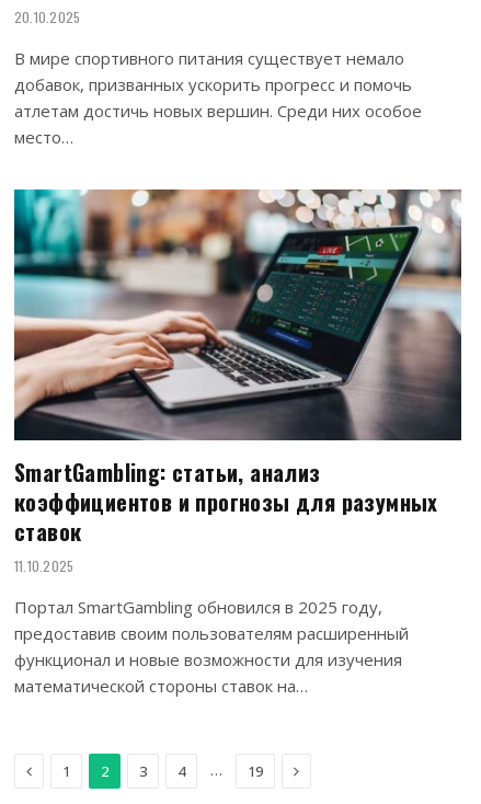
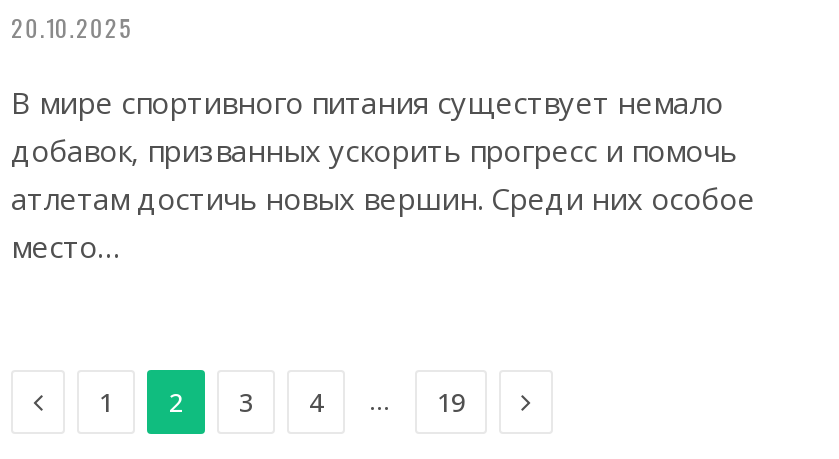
- [image]
- SmartGambling: статьи, анализ
- коэффициентов и прогнозы для разумных
- ставок
- 11.10.2025
- Портал SmartGambling обновился в 2025 году,
- предоставив своим пользователям расширенный
- функционал и новые возможности для изучения
- математической стороны ставок на…
